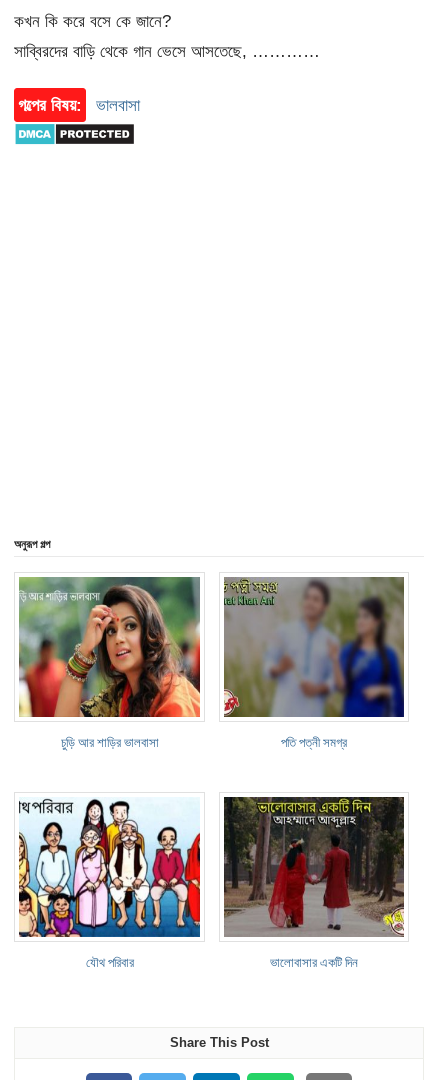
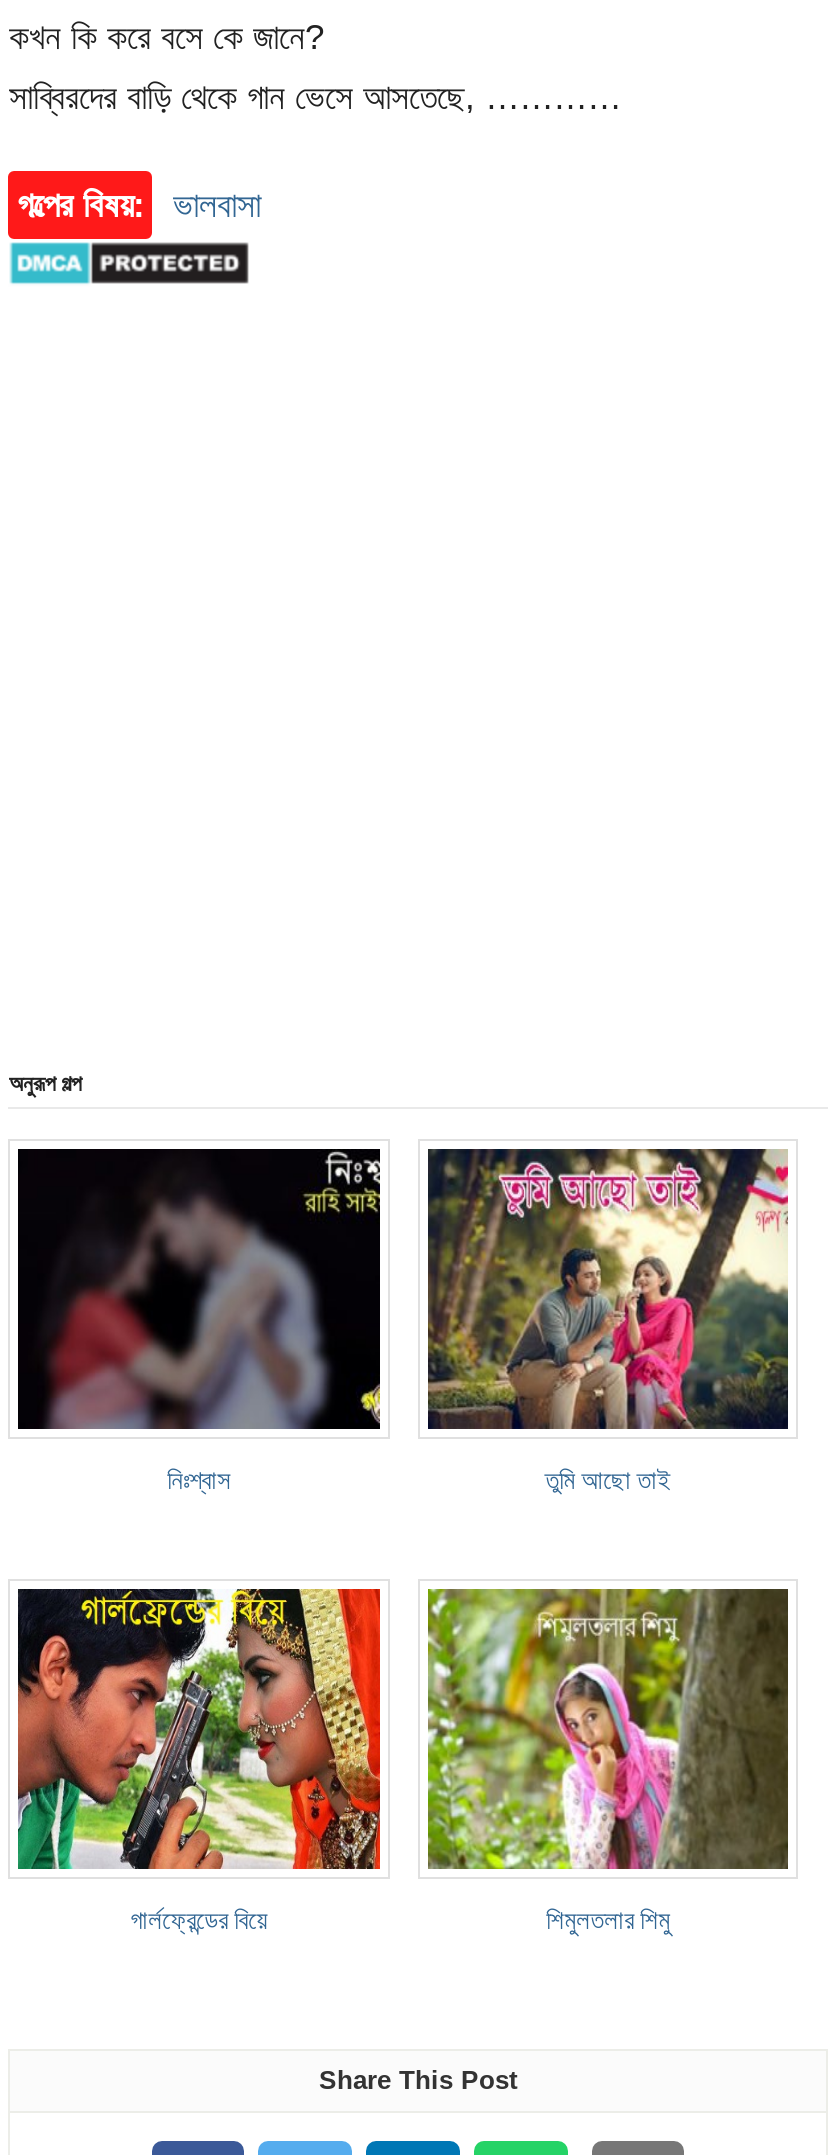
- [image]
- চুড়ি আর শাড়ির ভালবাসা
- পতি পত্নী সমগ্র
+ [image]
+ নিঃশ্বাস
+ তুমি আছো তাই

- [image]
+ [image]

- [image]
+ [image]

- [image]
- যৌথ পরিবার
- ভালোবাসার একটি দিন
+ [image]
+ গার্লফ্রেন্ডের বিয়ে
+ শিমুলতলার শিমু
